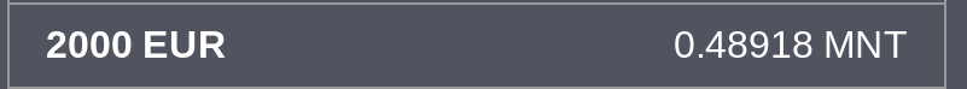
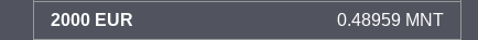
- 0.48918 MNT
+ 0.48959 MNT
